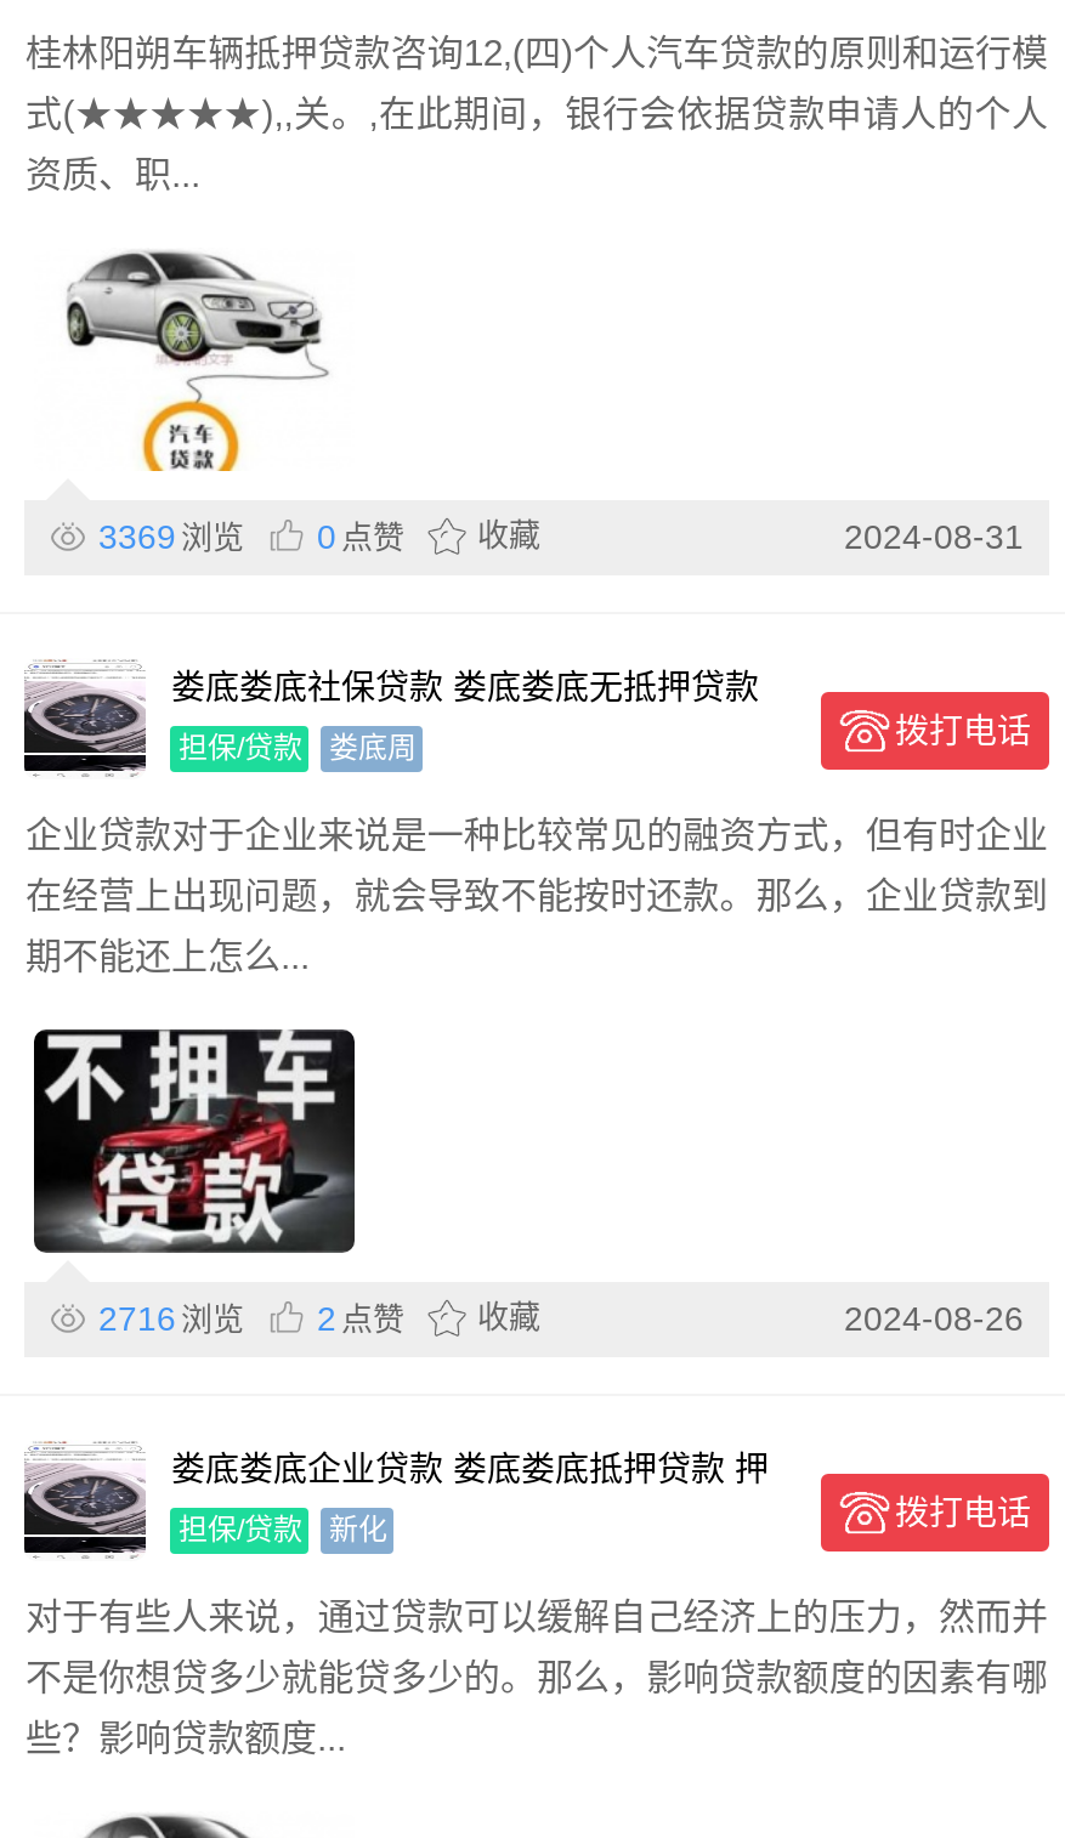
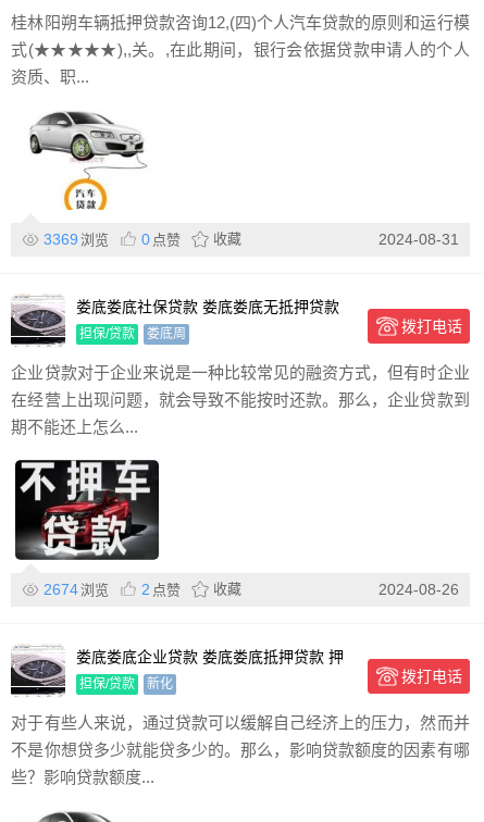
- 2716 浏览 2 点赞 收藏
+ 2674 浏览 2 点赞 收藏
